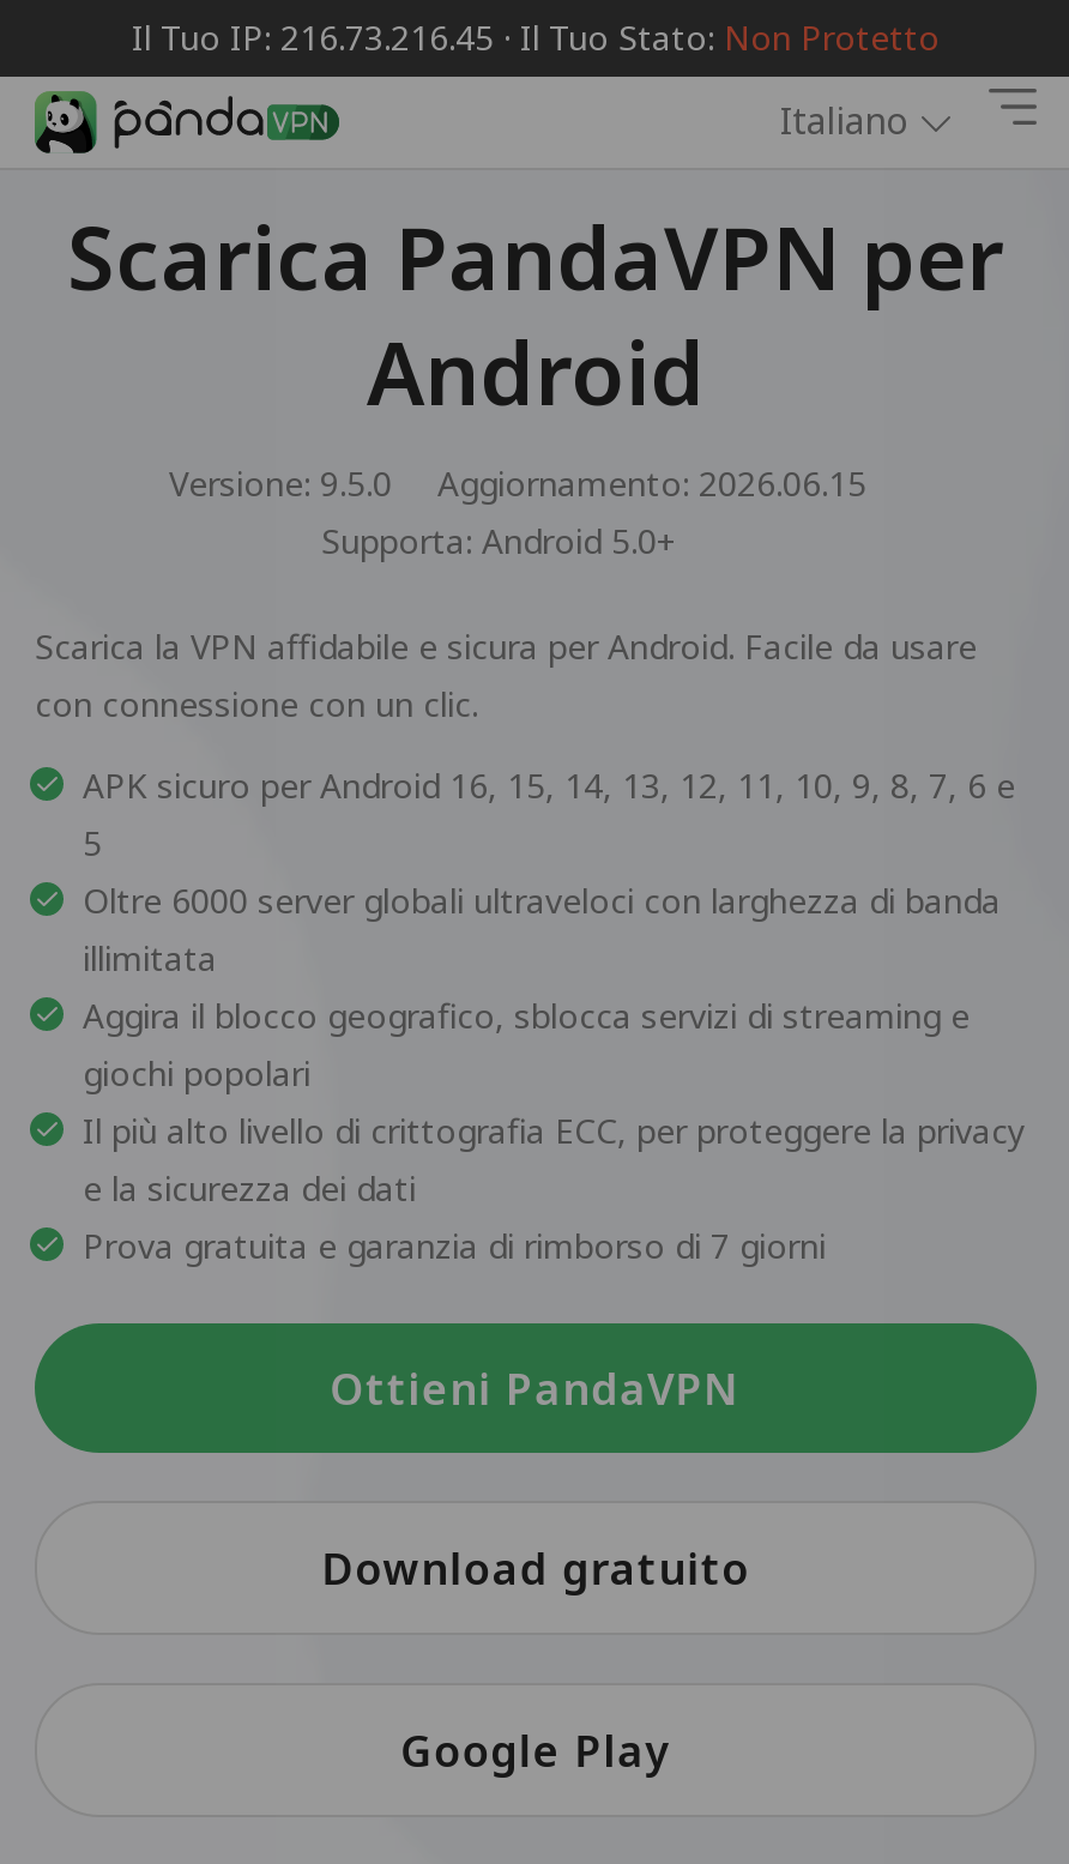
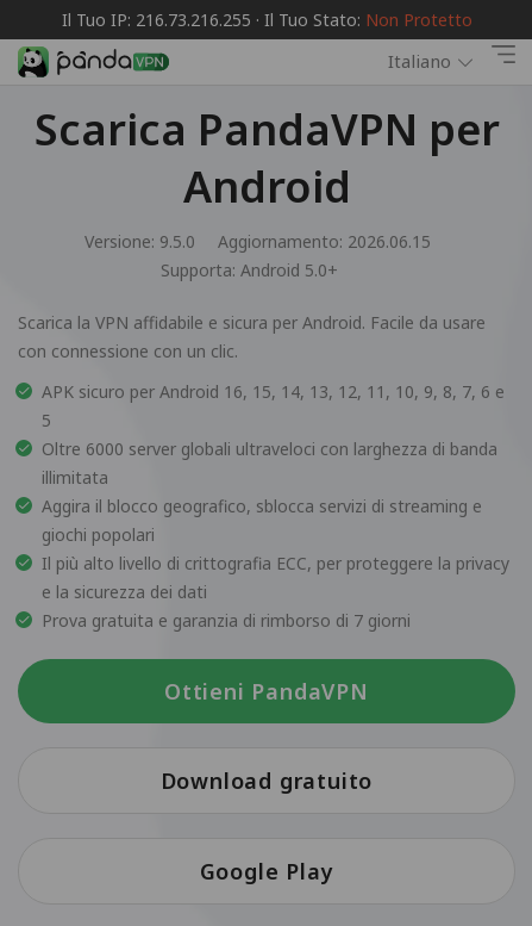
- Il Tuo IP: 216.73.216.45 · Il Tuo Stato: Non Protetto
+ Il Tuo IP: 216.73.216.255 · Il Tuo Stato: Non Protetto
